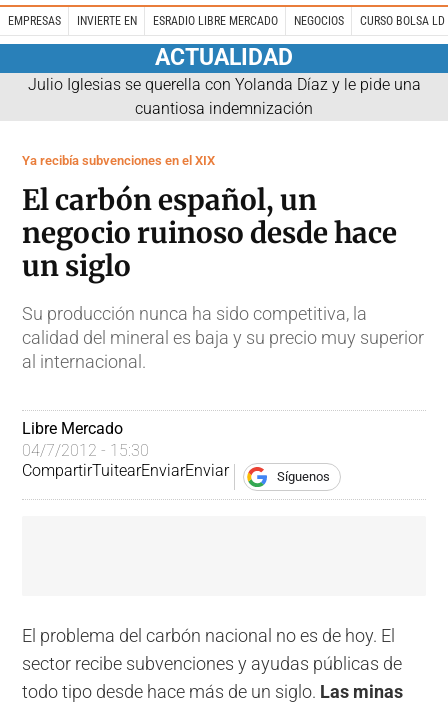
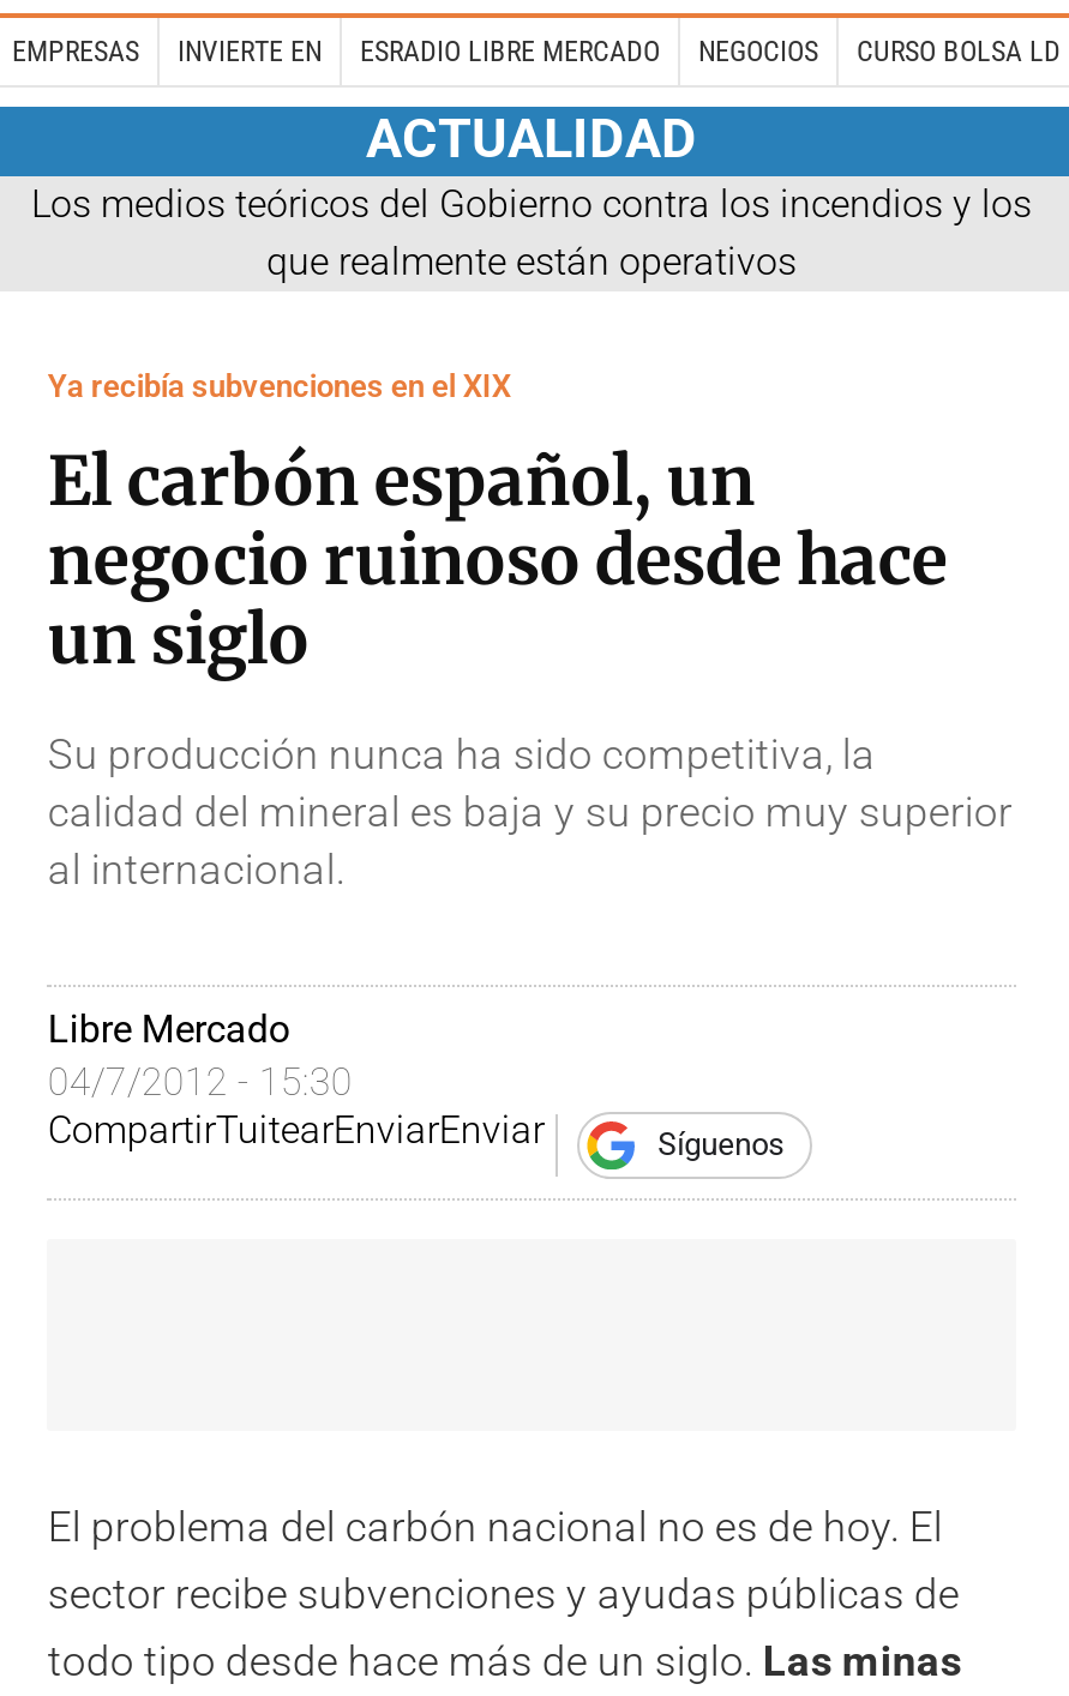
- Julio Iglesias se querella con Yolanda Díaz y le pide una
- cuantiosa indemnización
+ Los medios teóricos del Gobierno contra los incendios y los
+ que realmente están operativos
